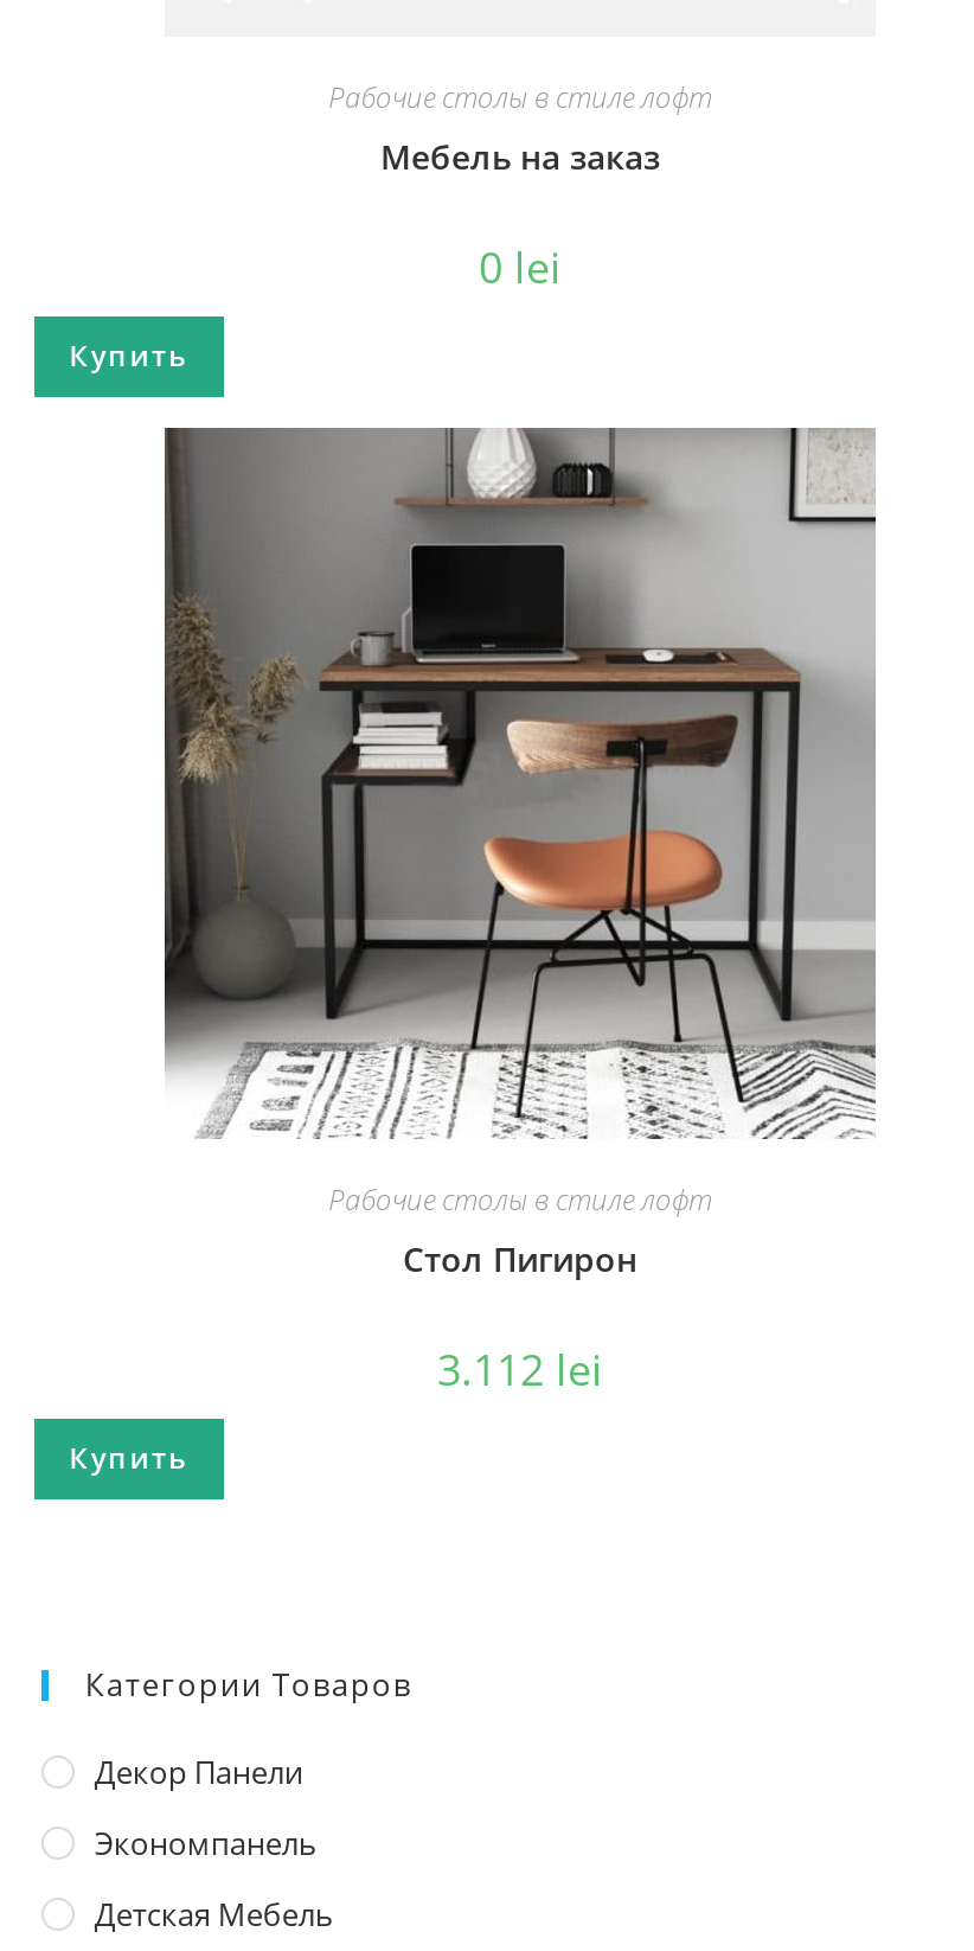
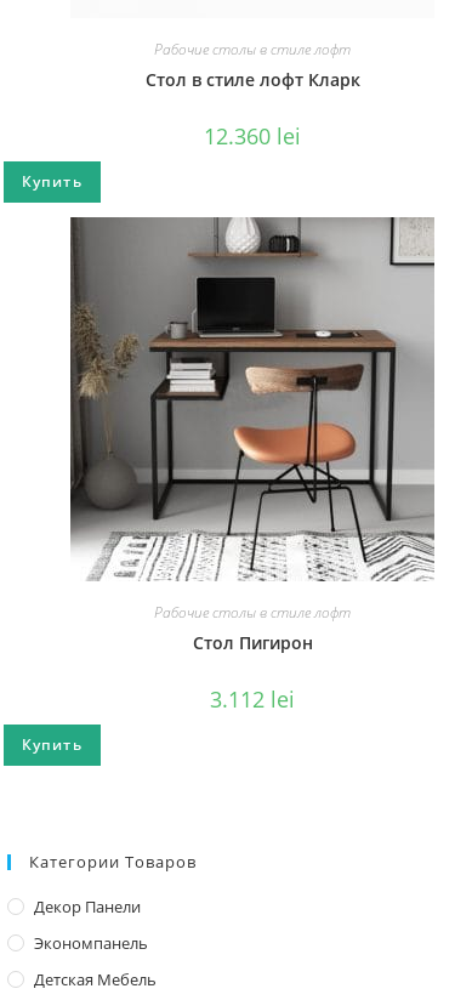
- Мебель на заказ
+ Стол в стиле лофт Кларк

- 0 lei
+ 12.360 lei
